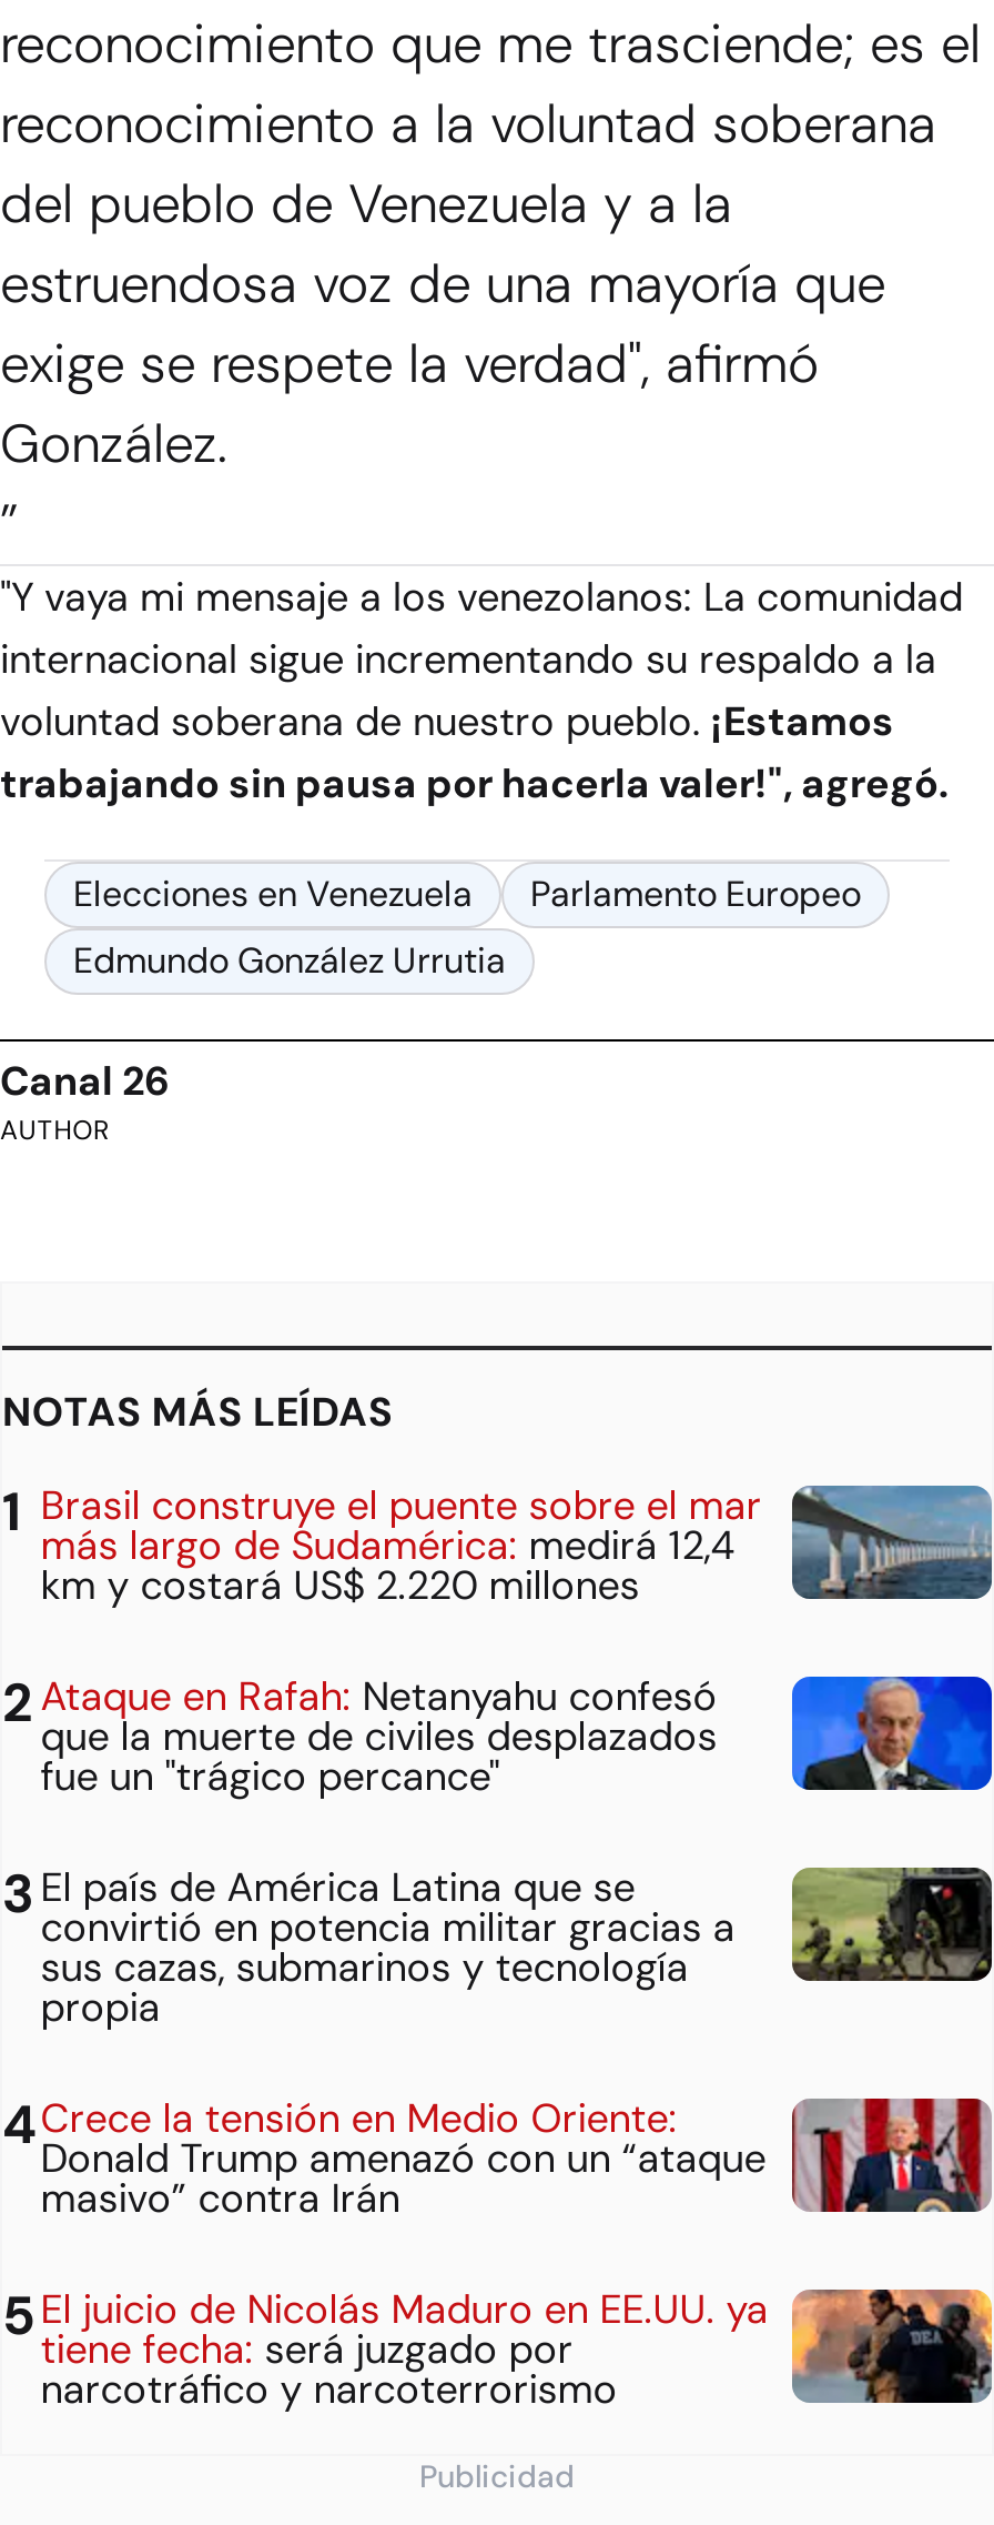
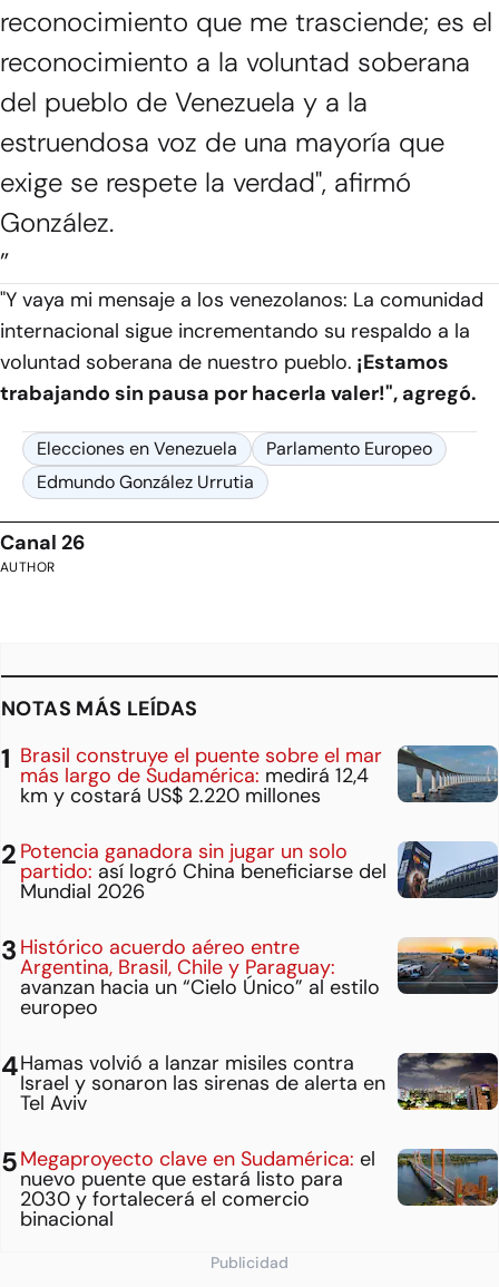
- [image]
- Ataque en Rafah: Netanyahu confesó
- que la muerte de civiles desplazados
- fue un "trágico percance"
+ [image]
+ Potencia ganadora sin jugar un solo
+ partido: así logró China beneficiarse del
+ Mundial 2026

- [image]
- El país de América Latina que se
- convirtió en potencia militar gracias a
- sus cazas, submarinos y tecnología
- propia
+ [image]
+ Histórico acuerdo aéreo entre
+ Argentina, Brasil, Chile y Paraguay:
+ avanzan hacia un “Cielo Único” al estilo
+ europeo

- [image]
- Crece la tensión en Medio Oriente:
- Donald Trump amenazó con un “ataque
- masivo” contra Irán
+ [image]
+ Hamas volvió a lanzar misiles contra
+ Israel y sonaron las sirenas de alerta en
+ Tel Aviv

- [image]
- El juicio de Nicolás Maduro en EE.UU. ya
- tiene fecha: será juzgado por
- narcotráfico y narcoterrorismo
+ [image]
+ Megaproyecto clave en Sudamérica: el
+ nuevo puente que estará listo para
+ 2030 y fortalecerá el comercio
+ binacional
